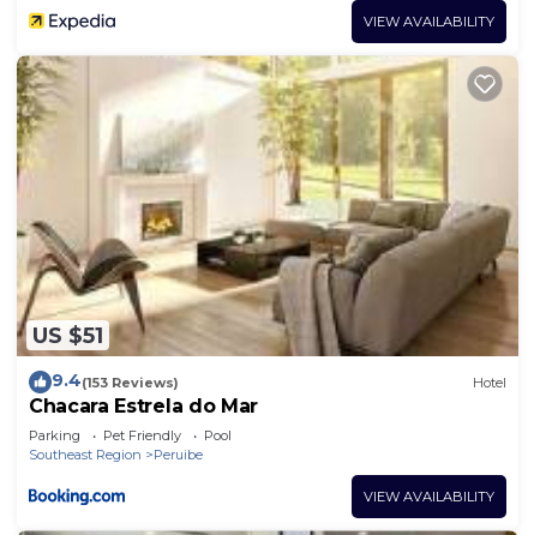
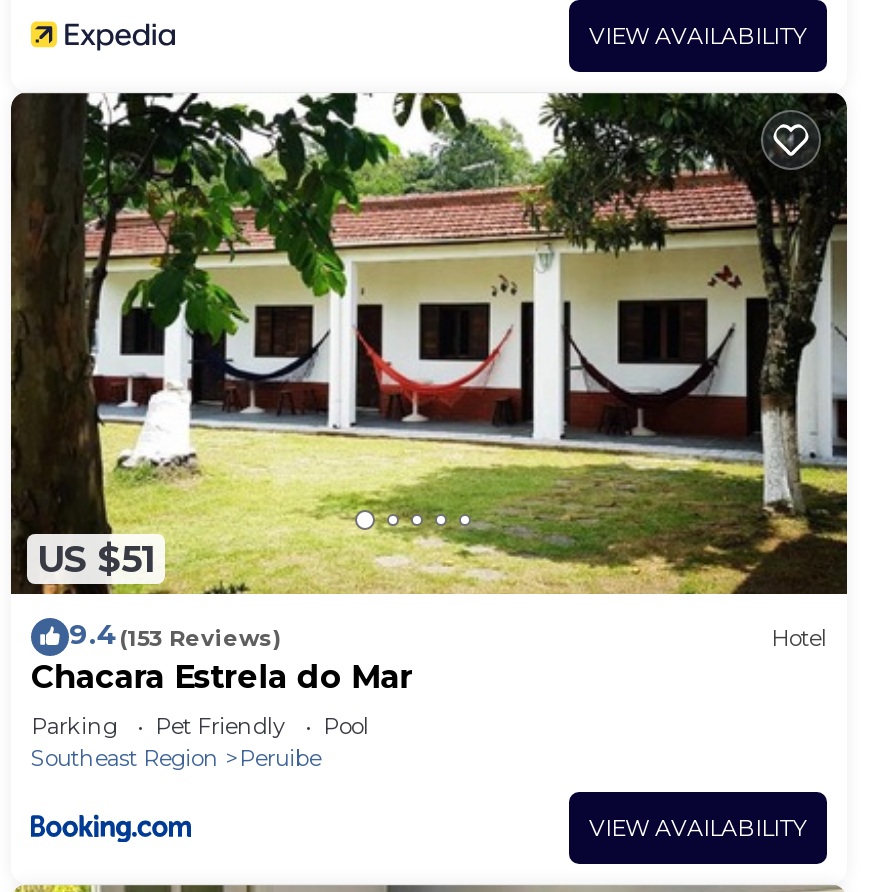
- [image]
+ [image]
